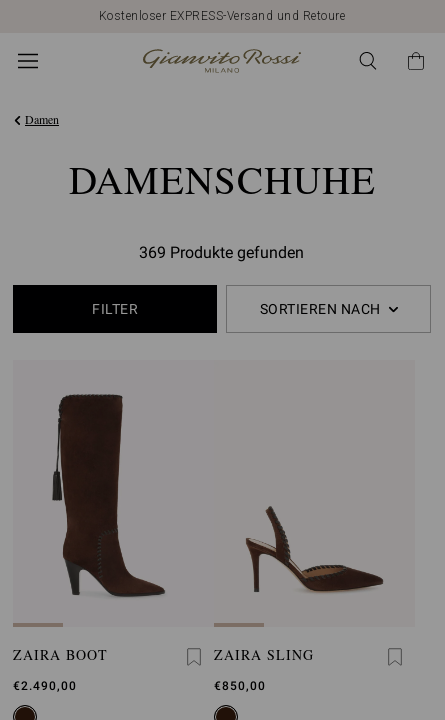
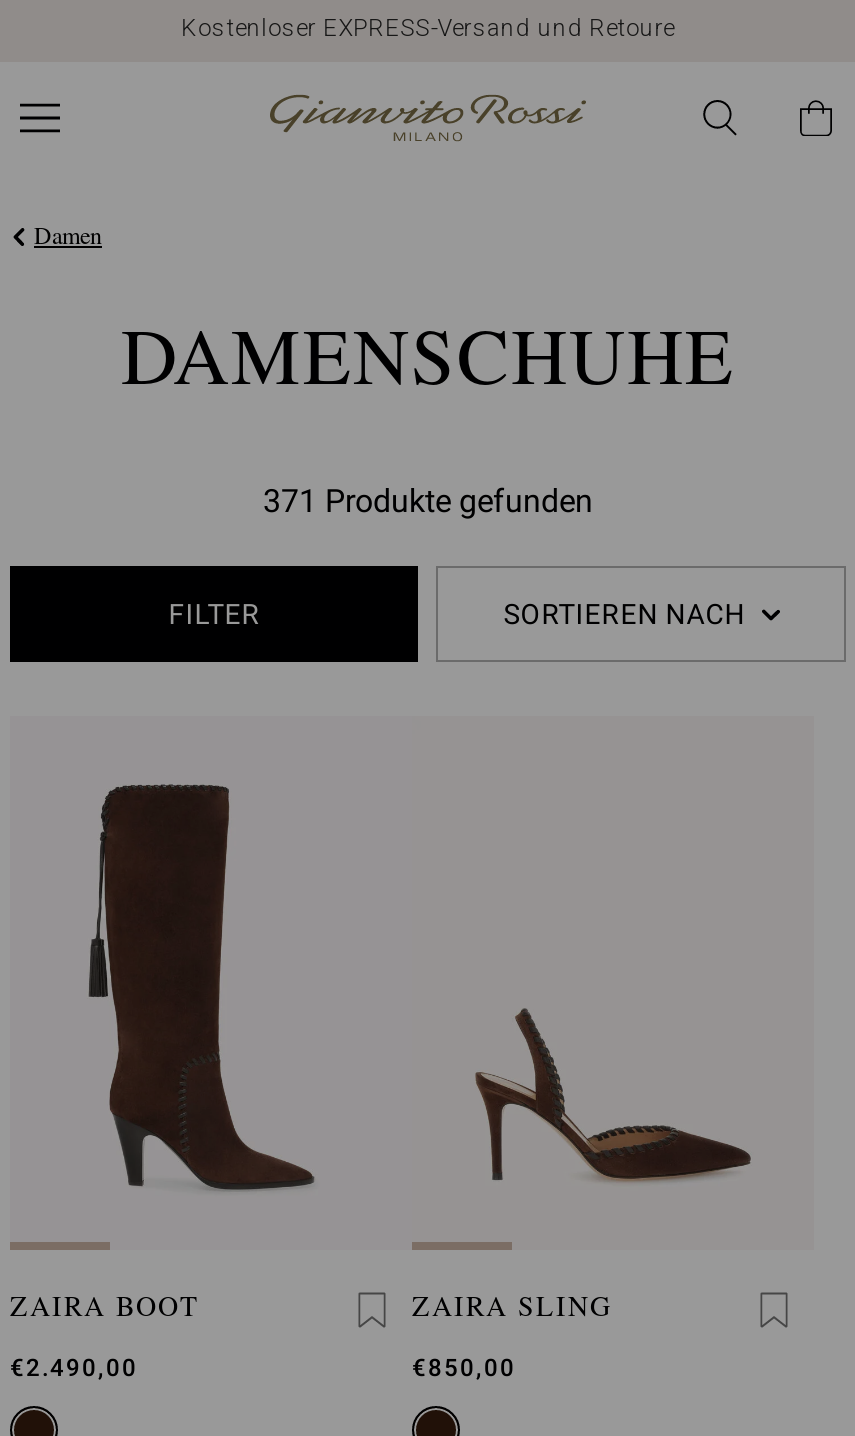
- 369 Produkte gefunden
+ 371 Produkte gefunden
